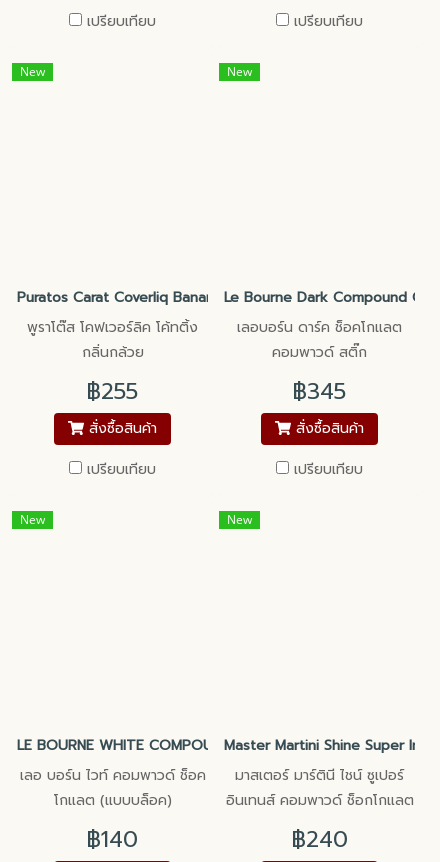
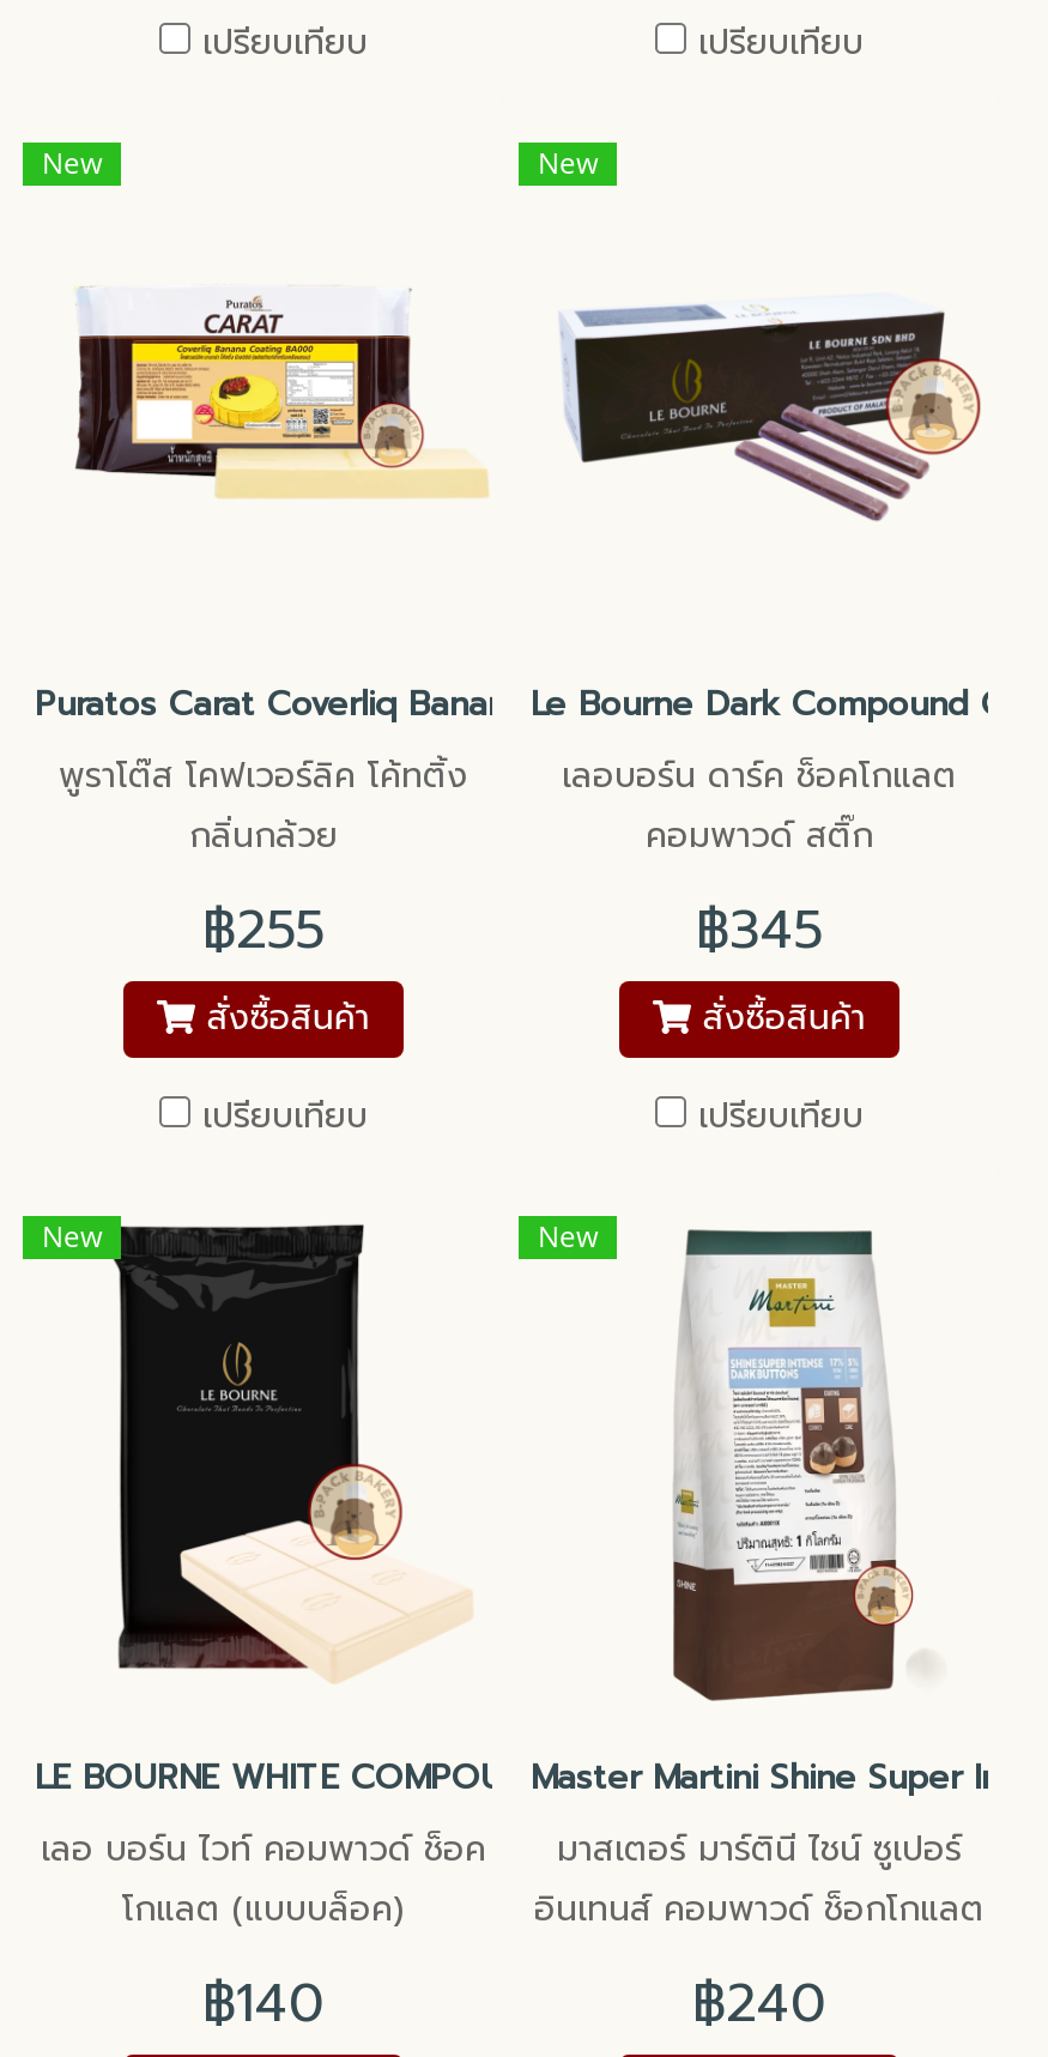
+ [image]

+ [image]

+ [image]

+ [image]
